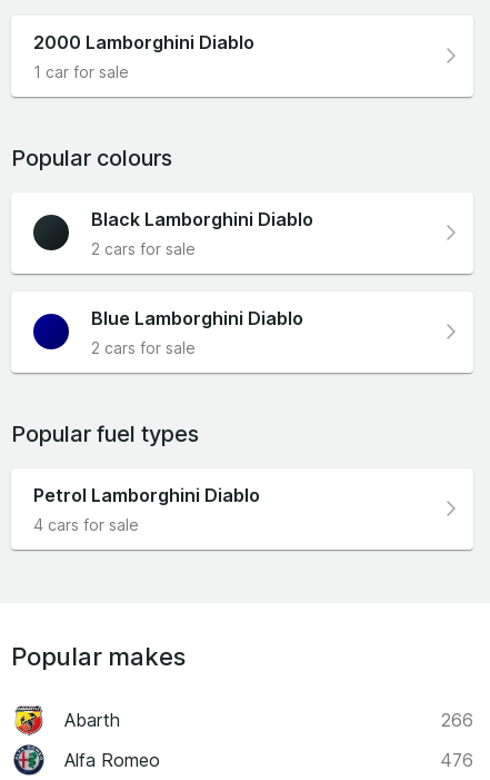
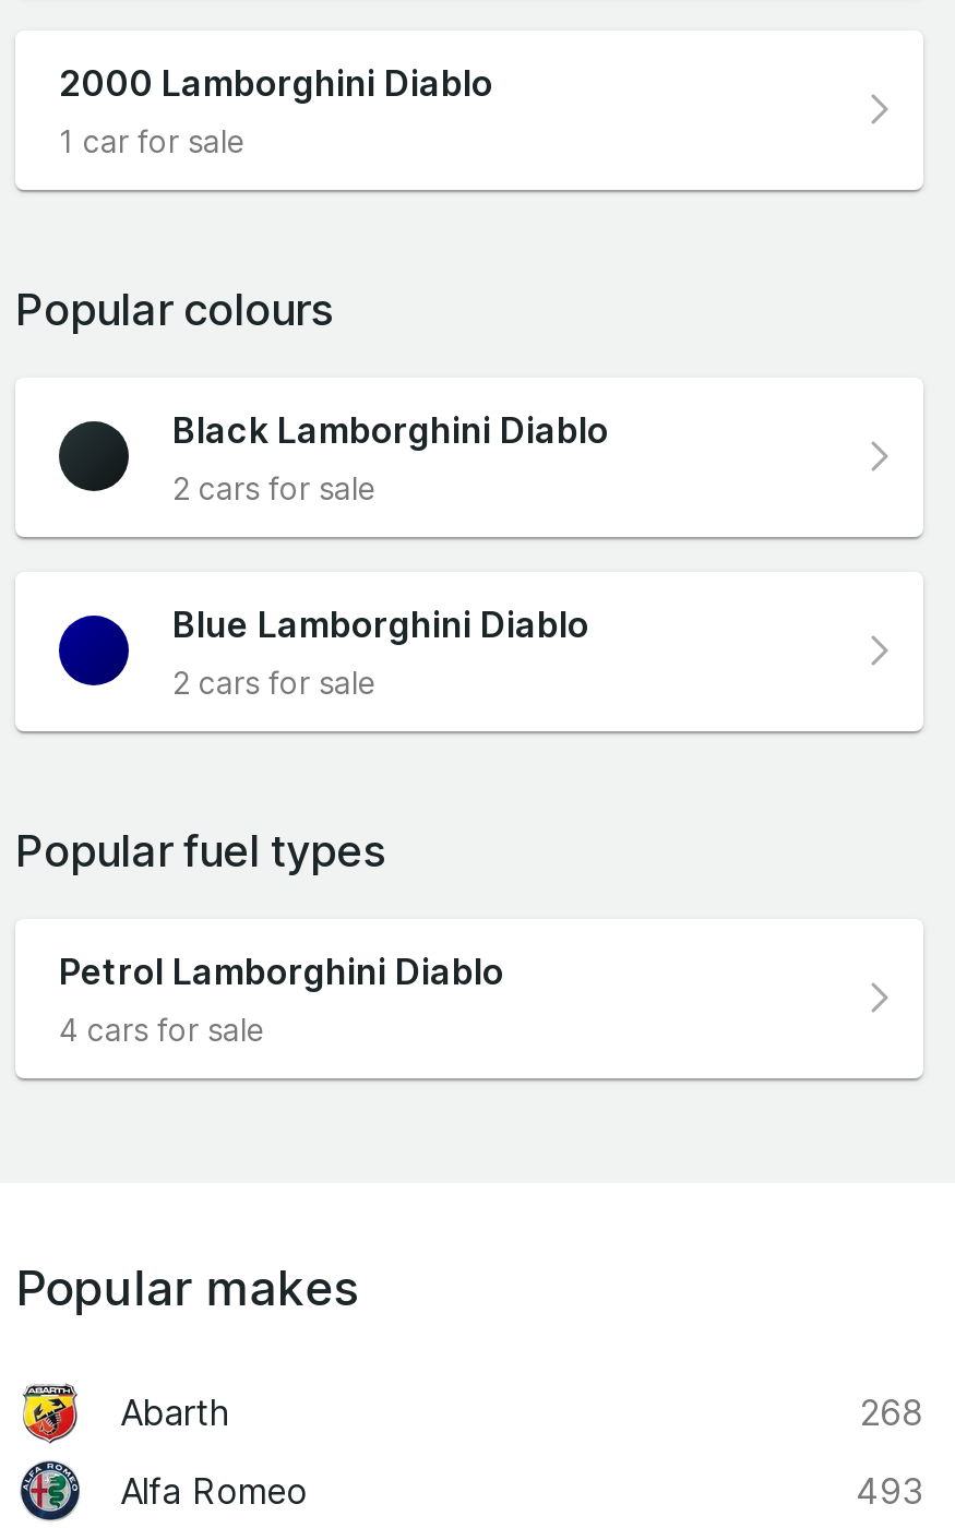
- 266
+ 268

- 476
+ 493
